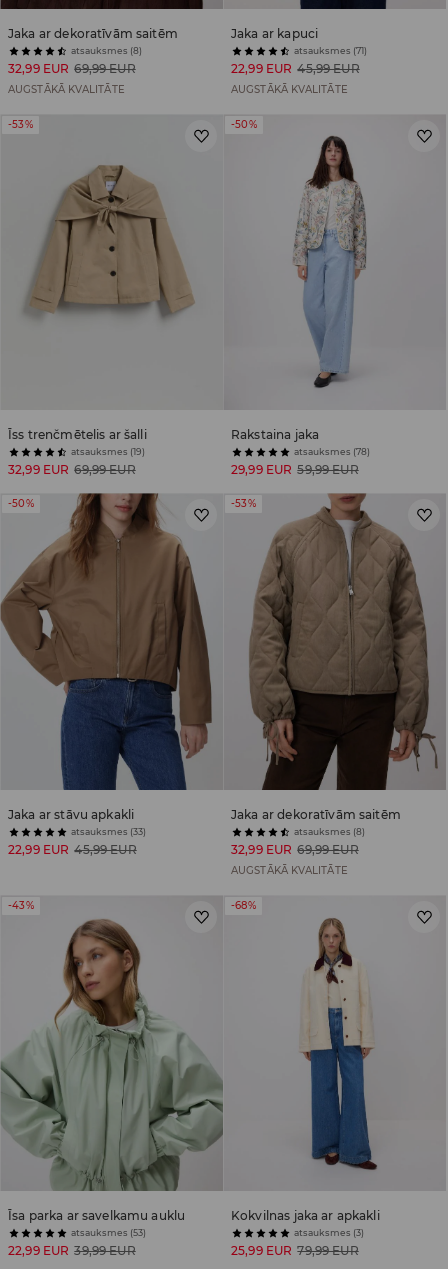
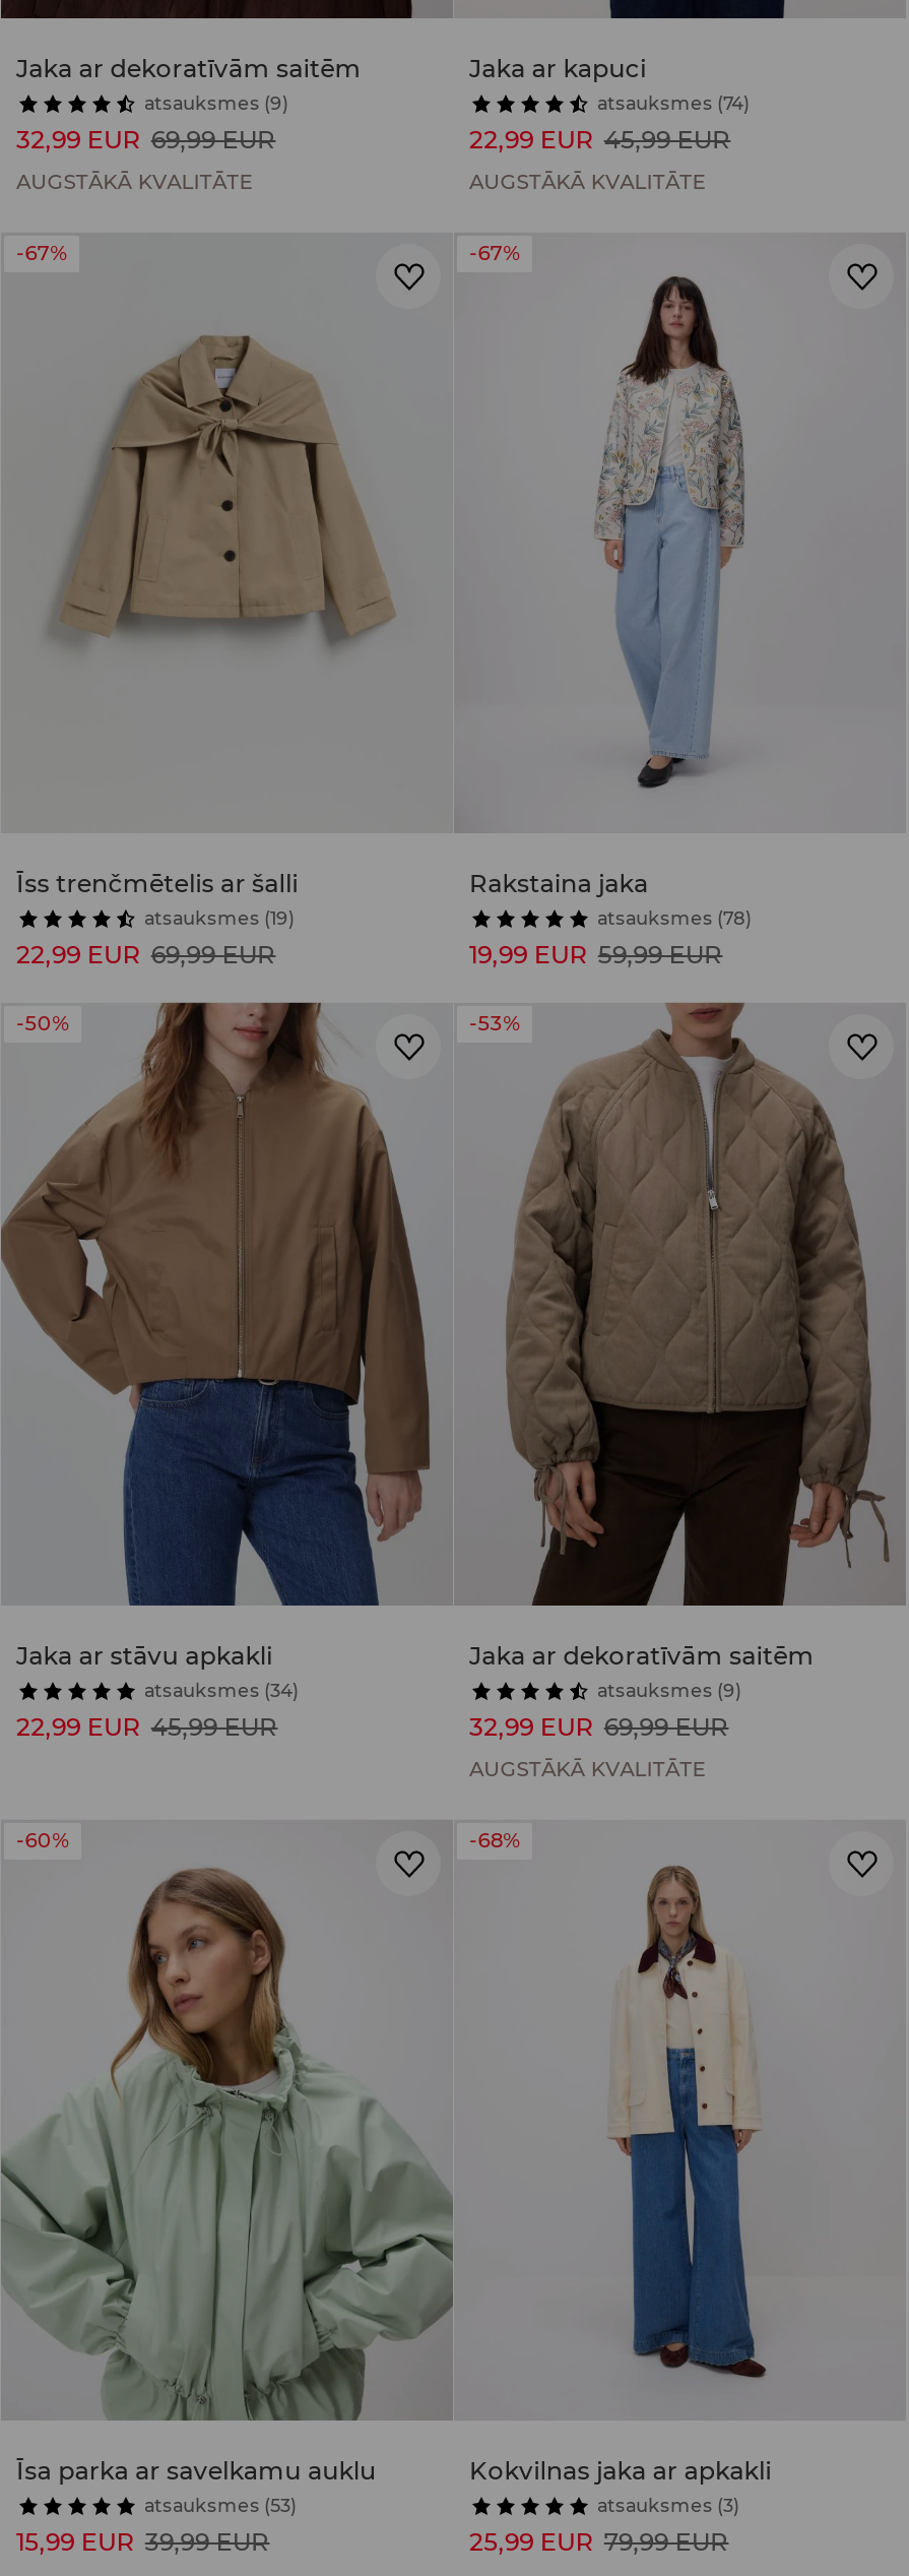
- atsauksmes (8)
+ atsauksmes (9)

- atsauksmes (71)
+ atsauksmes (74)

- -53%
+ -67%

- -50%
+ -67%

- 32,99 EUR 69,99 EUR
+ 22,99 EUR 69,99 EUR

- 29,99 EUR 59,99 EUR
+ 19,99 EUR 59,99 EUR

- atsauksmes (33)
+ atsauksmes (34)

- atsauksmes (8)
+ atsauksmes (9)

- -43%
+ -60%

- 22,99 EUR 39,99 EUR
+ 15,99 EUR 39,99 EUR
